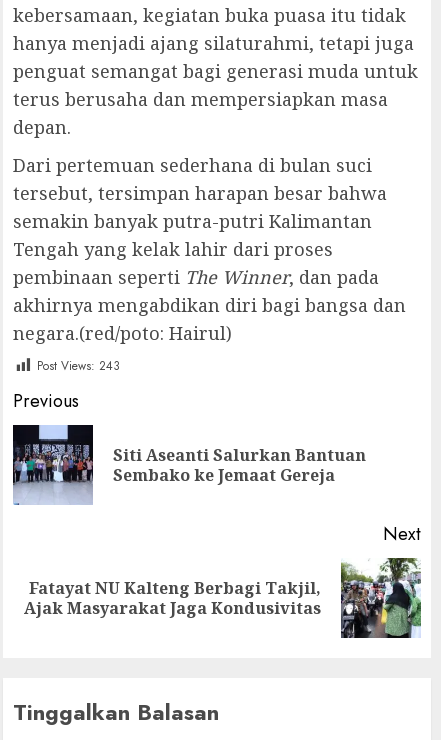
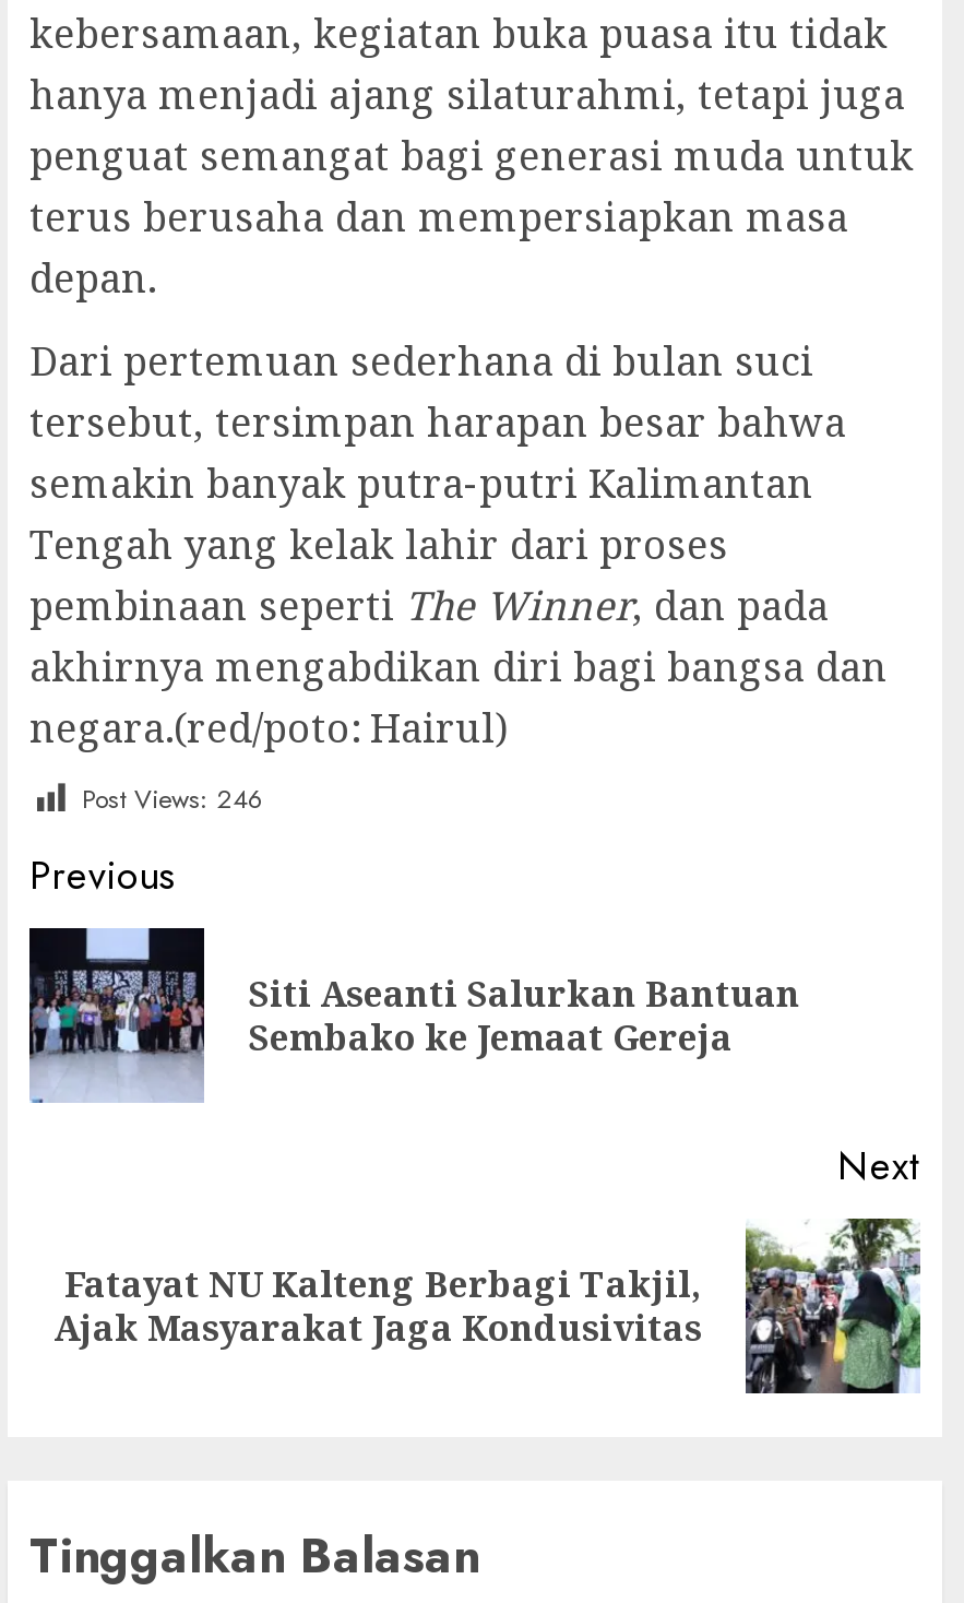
- Post Views: 243
+ Post Views: 246
